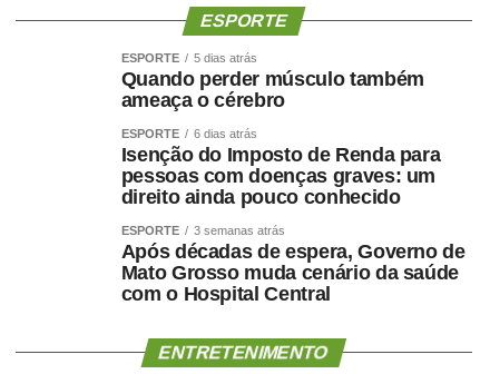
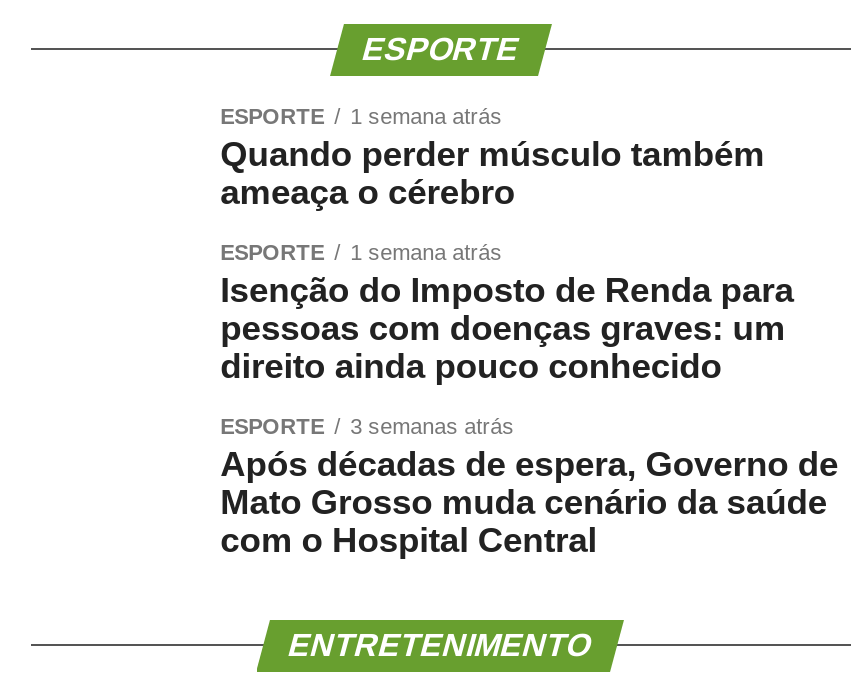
- ESPORTE 5 dias atrás
+ ESPORTE 1 semana atrás

- ESPORTE 6 dias atrás
+ ESPORTE 1 semana atrás
